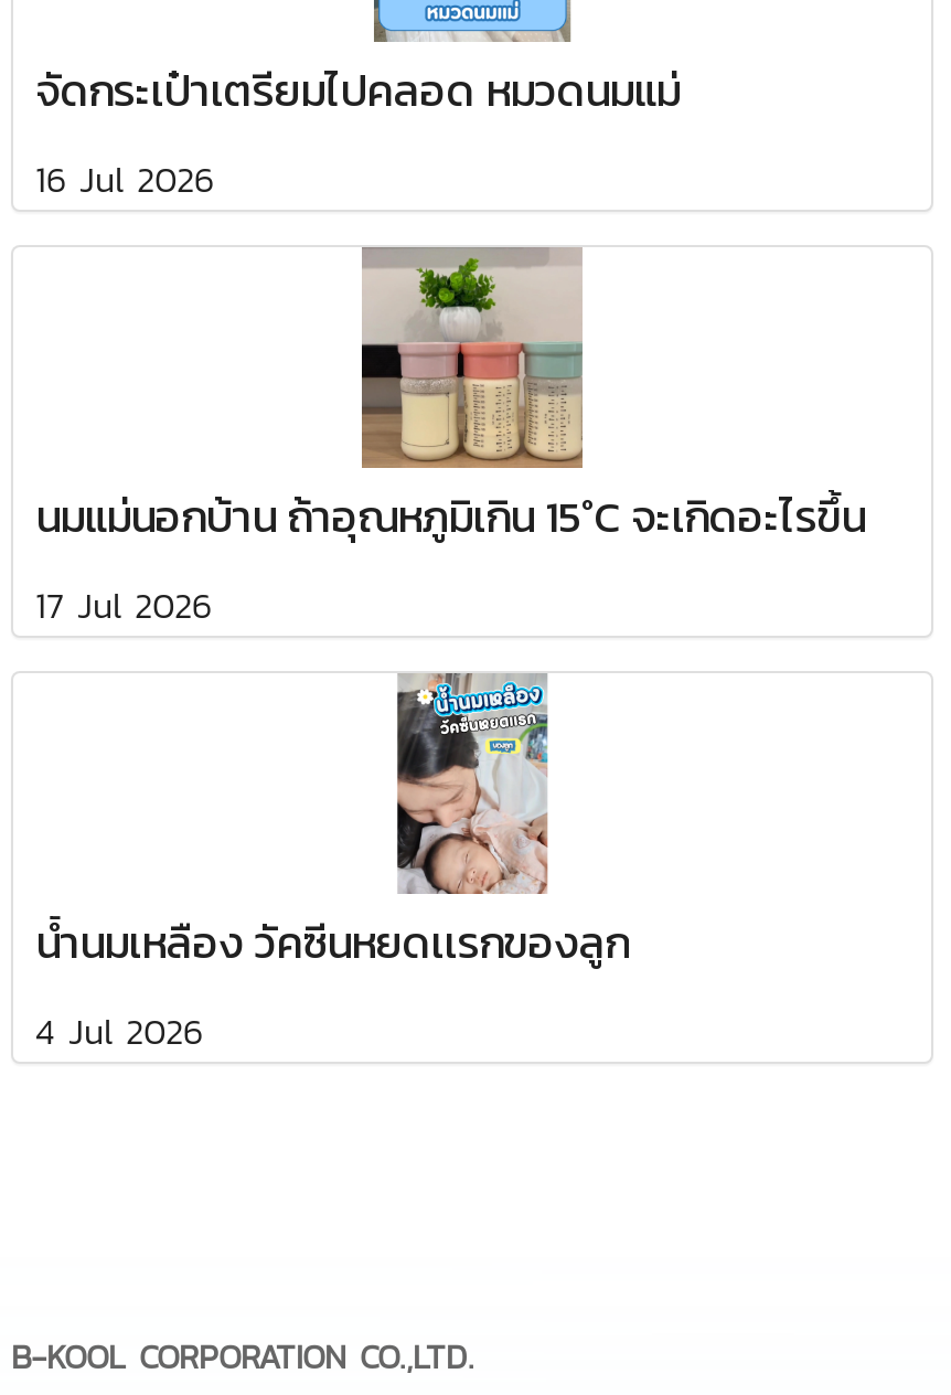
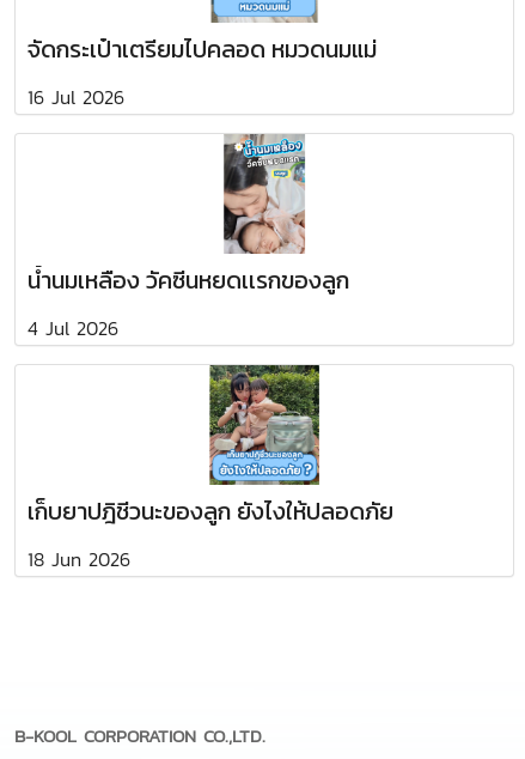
- [image]
- นมแม่นอกบ้าน ถ้าอุณหภูมิเกิน 15°C จะเกิดอะไรขึ้น
- 17 Jul 2026

moved up: [image] | น้ำนมเหลือง วัคซีนหยดเเรกของลูก | 4 Jul 2026

+ [image]
+ เก็บยาปฎิชีวนะของลูก ยังไงให้ปลอดภัย
+ 18 Jun 2026
